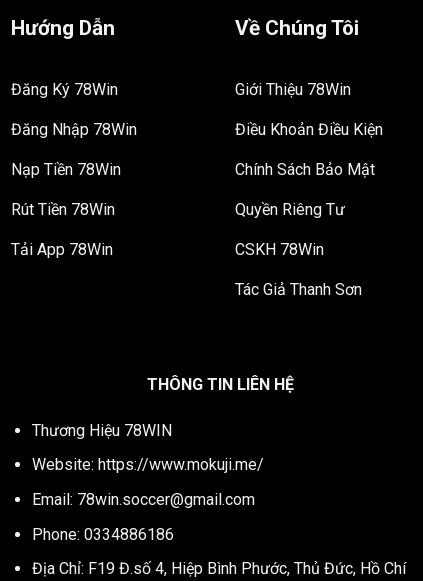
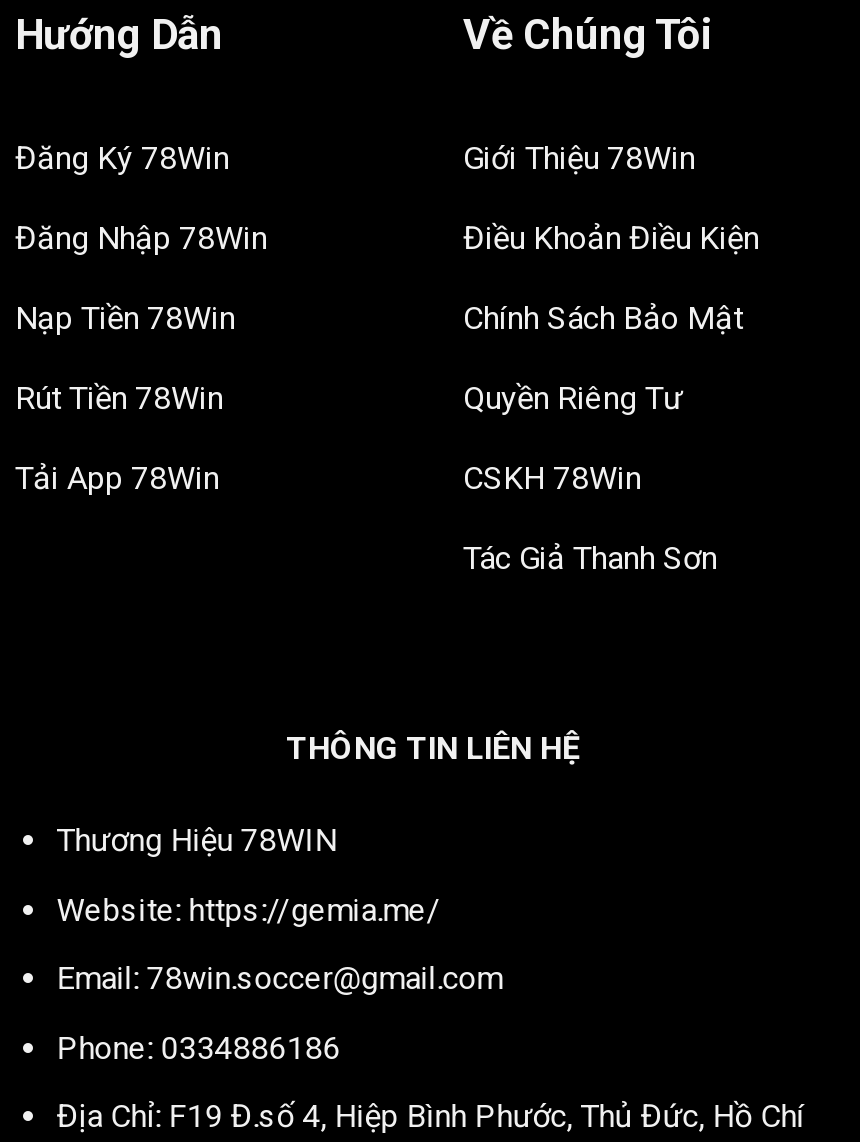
- Website: https://www.mokuji.me/
+ Website: https://gemia.me/
